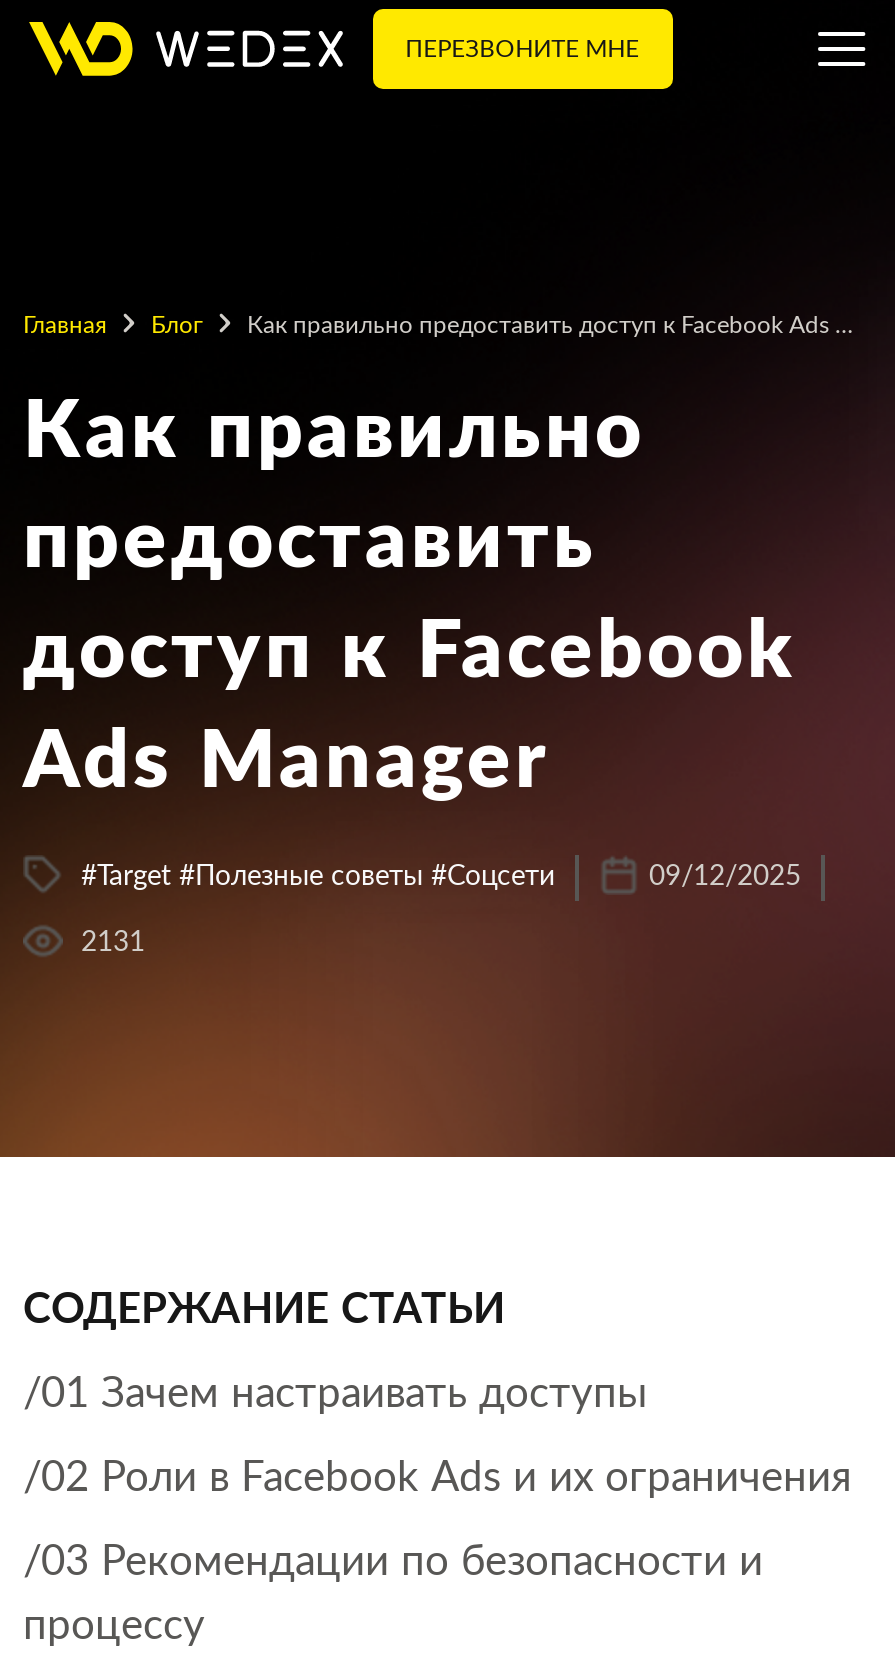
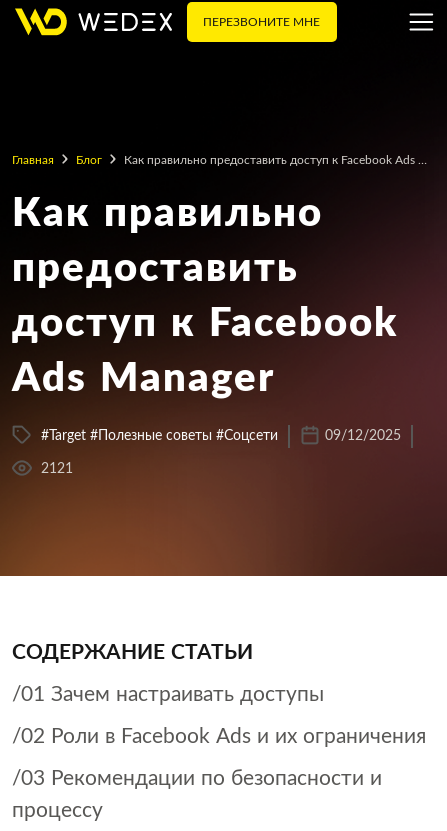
- 2131
+ 2121
